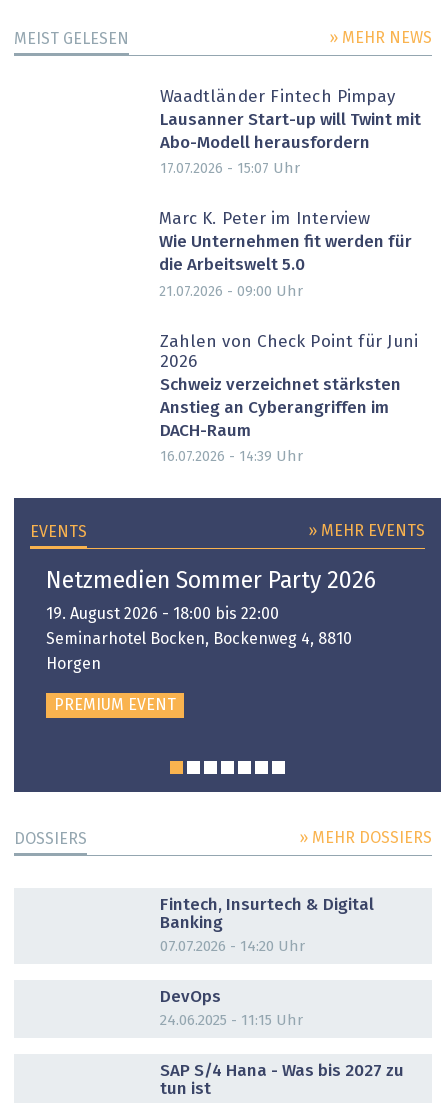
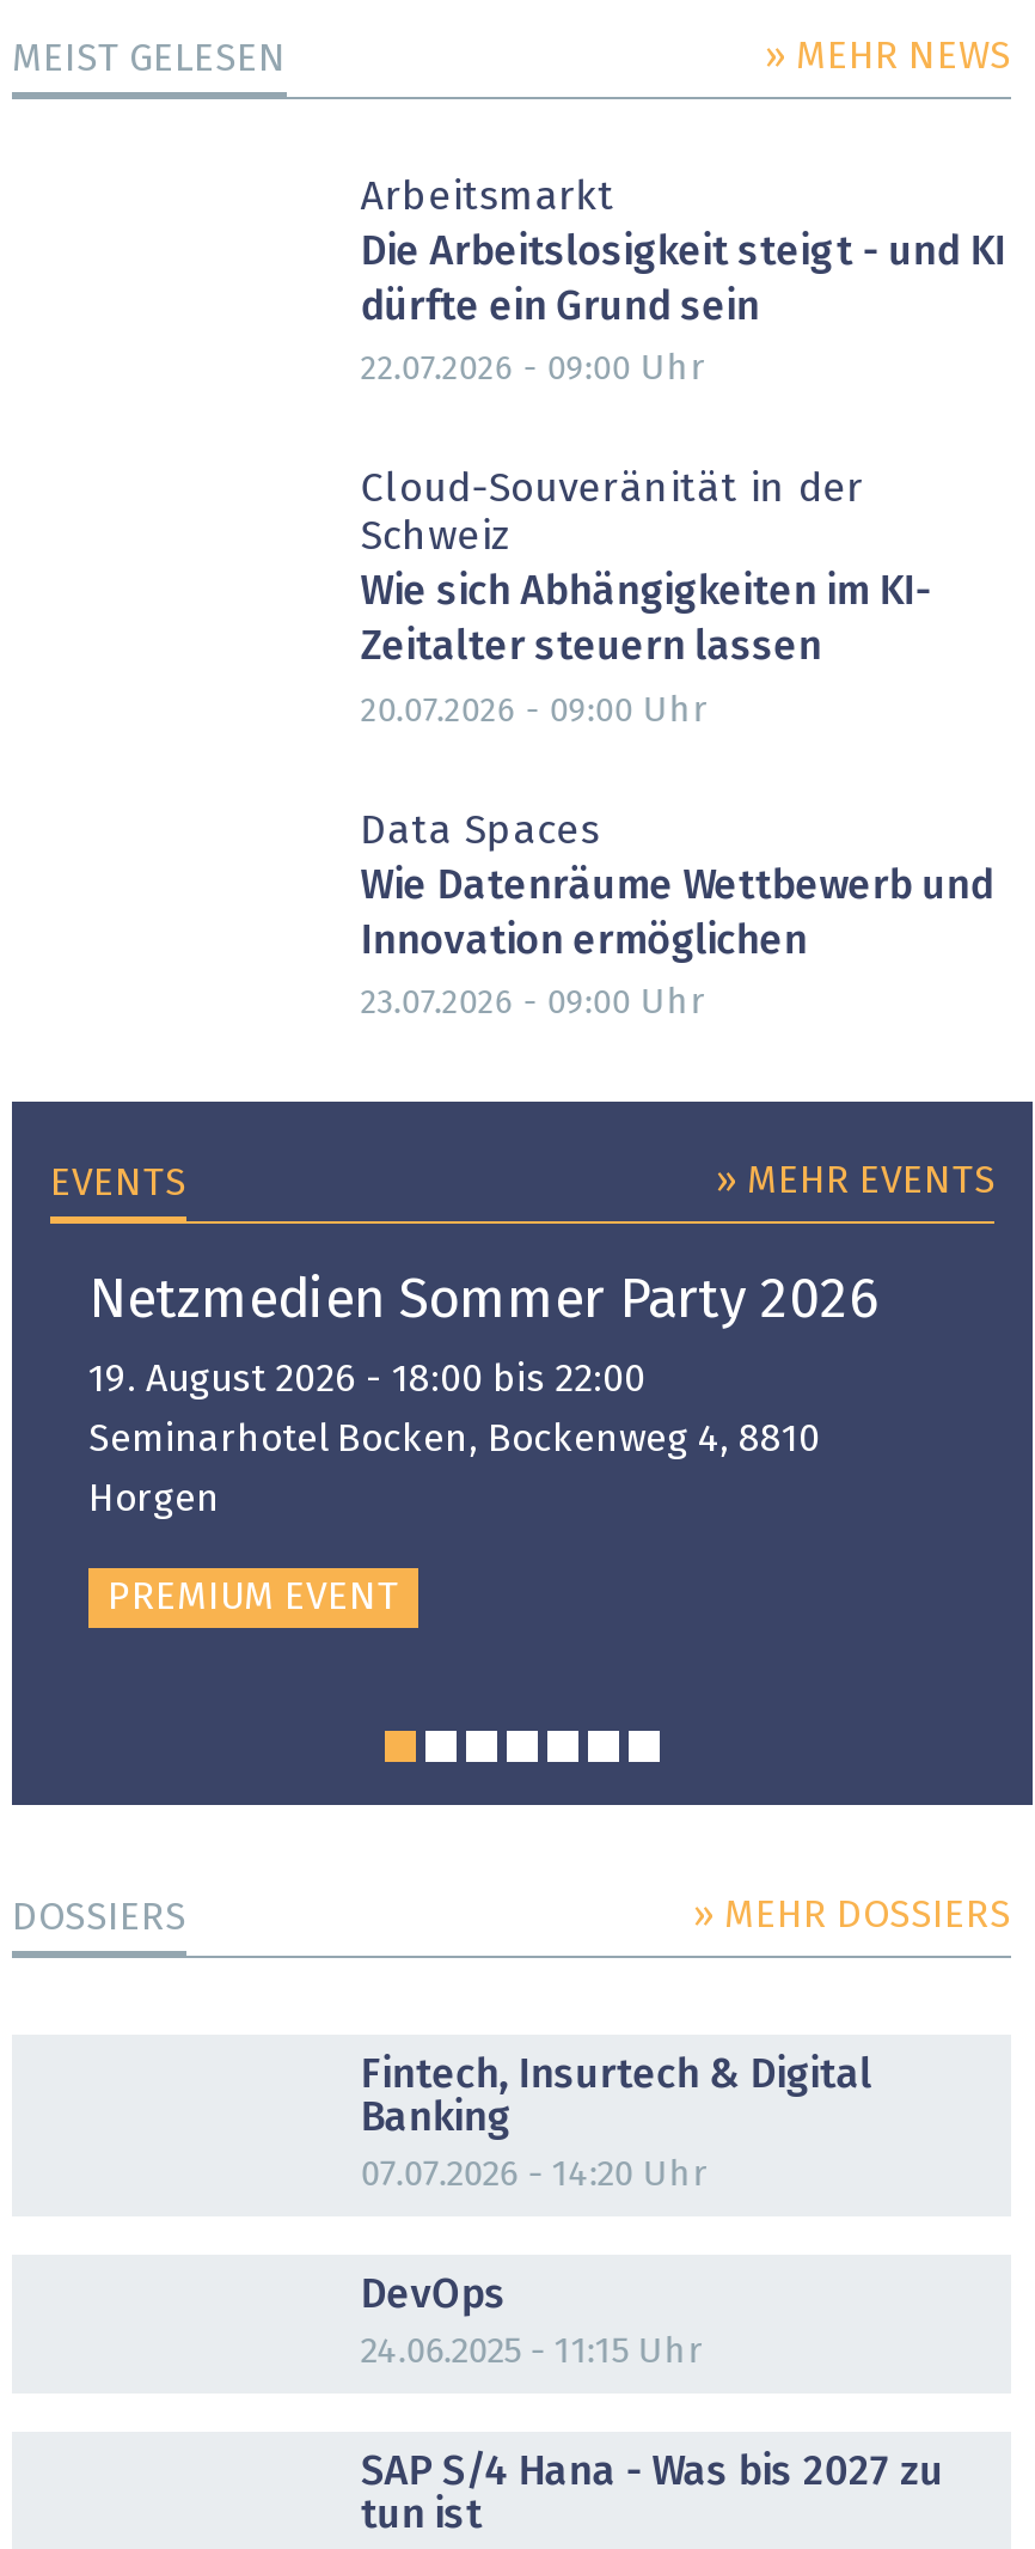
- Waadtländer Fintech Pimpay
- Lausanner Start-up will Twint mit
- Abo-Modell herausfordern
+ Arbeitsmarkt
+ Die Arbeitslosigkeit steigt - und KI
+ dürfte ein Grund sein

- 17.07.2026 - 15:07 Uhr
+ 22.07.2026 - 09:00 Uhr

- Marc K. Peter im Interview
- Wie Unternehmen fit werden für
- die Arbeitswelt 5.0
+ Cloud-Souveränität in der
+ Schweiz
+ Wie sich Abhängigkeiten im KI-
+ Zeitalter steuern lassen

- 21.07.2026 - 09:00 Uhr
+ 20.07.2026 - 09:00 Uhr

- Zahlen von Check Point für Juni
- 2026
- Schweiz verzeichnet stärksten
- Anstieg an Cyberangriffen im
- DACH-Raum
+ Data Spaces
+ Wie Datenräume Wettbewerb und
+ Innovation ermöglichen

- 16.07.2026 - 14:39 Uhr
+ 23.07.2026 - 09:00 Uhr
